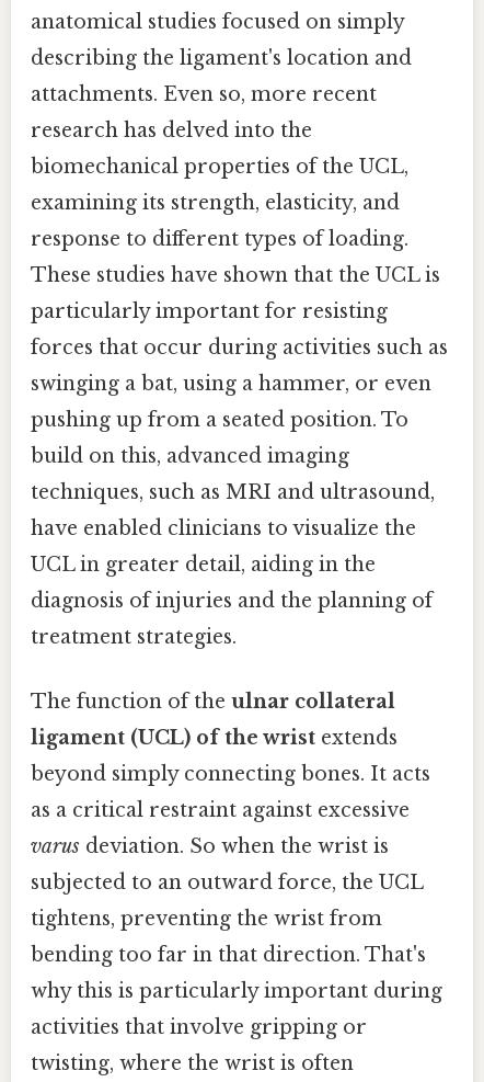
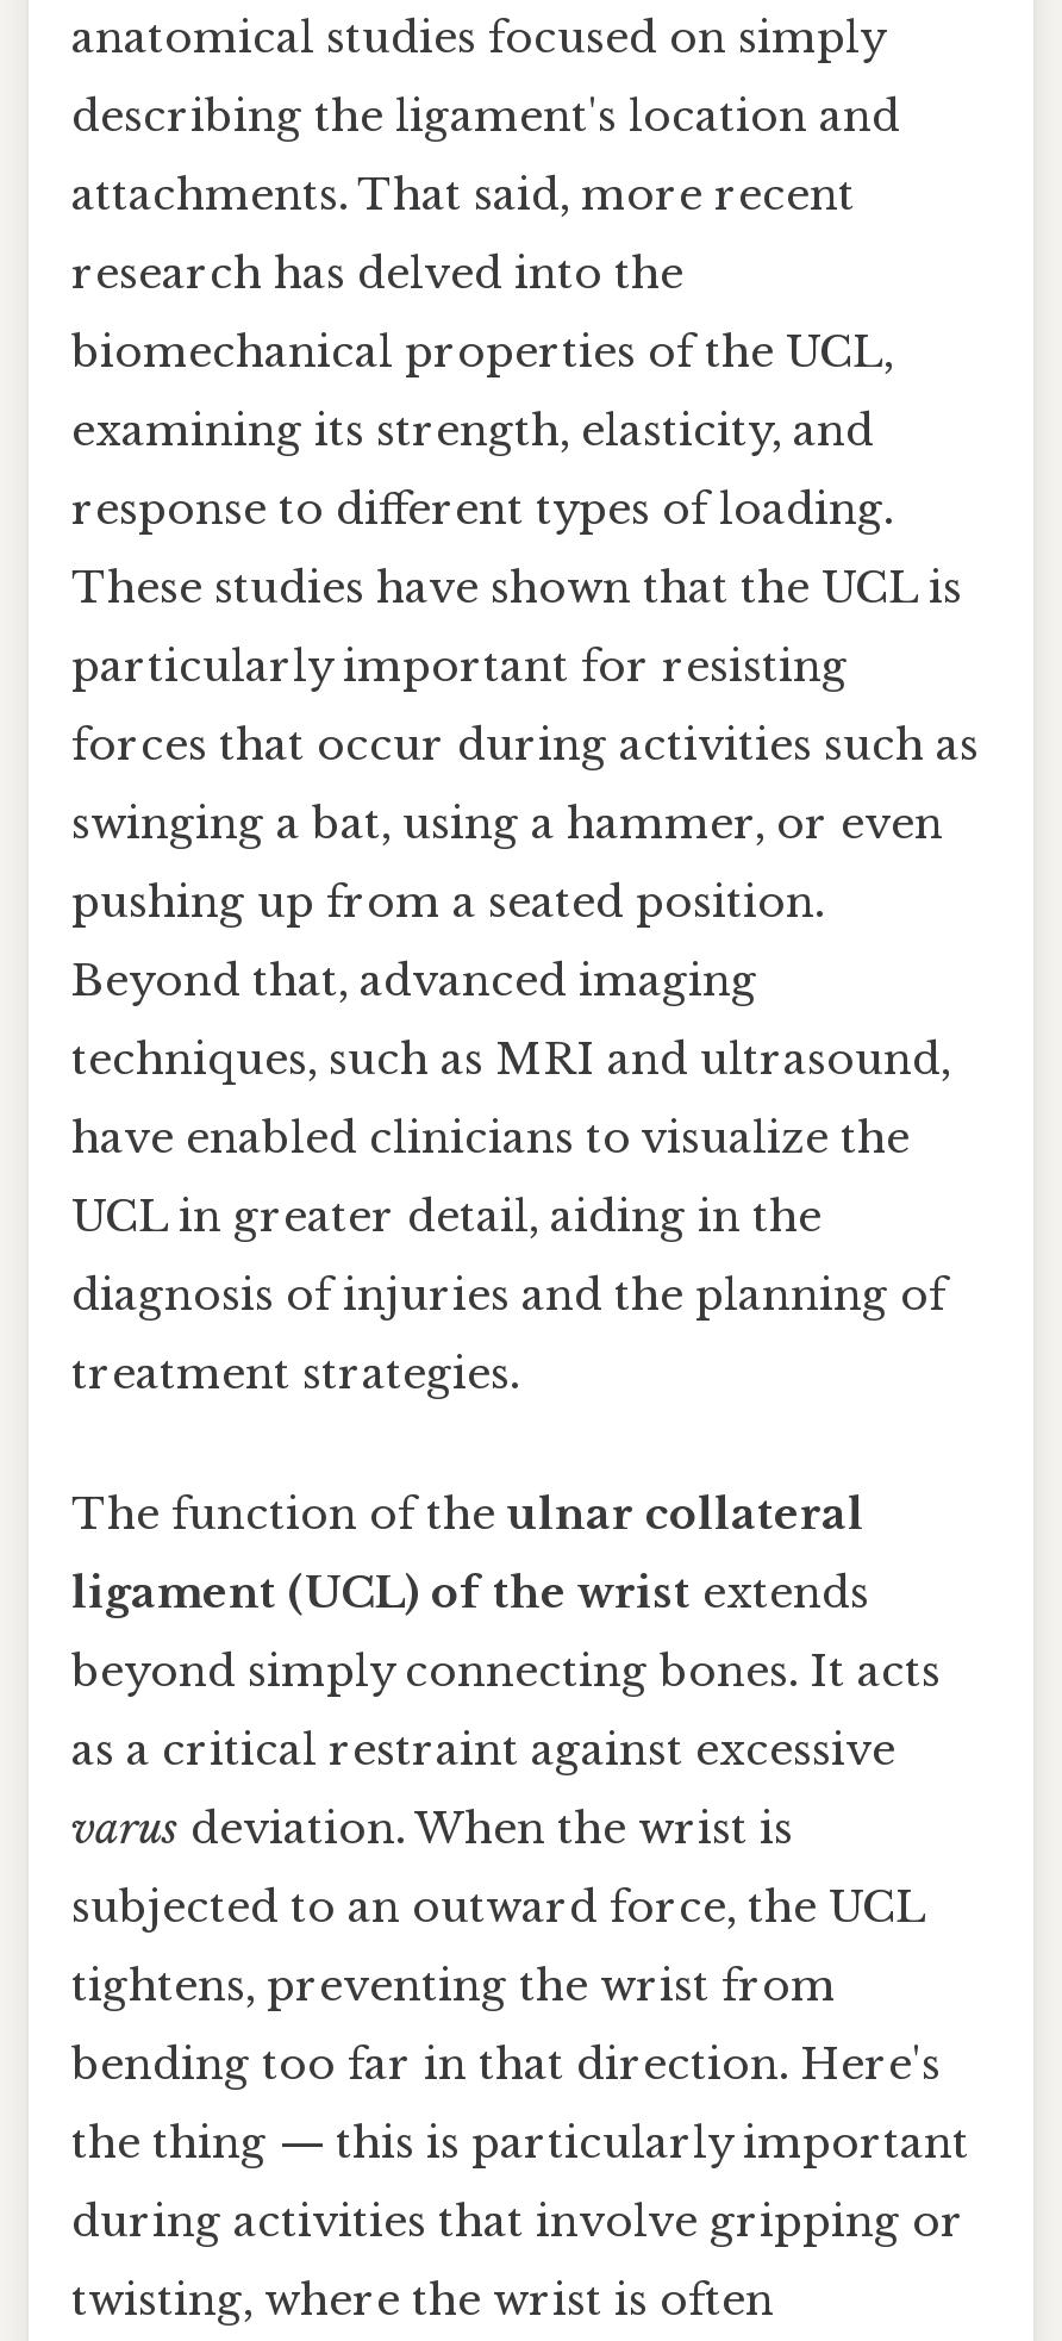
- attachments. Even so, more recent
+ attachments. That said, more recent

- pushing up from a seated position. To
+ pushing up from a seated position.

- build on this, advanced imaging
+ Beyond that, advanced imaging

- varus deviation. So when the wrist is
+ varus deviation. When the wrist is

- bending too far in that direction. That's
+ bending too far in that direction. Here's

- why this is particularly important during
+ the thing — this is particularly important

- activities that involve gripping or
+ during activities that involve gripping or
